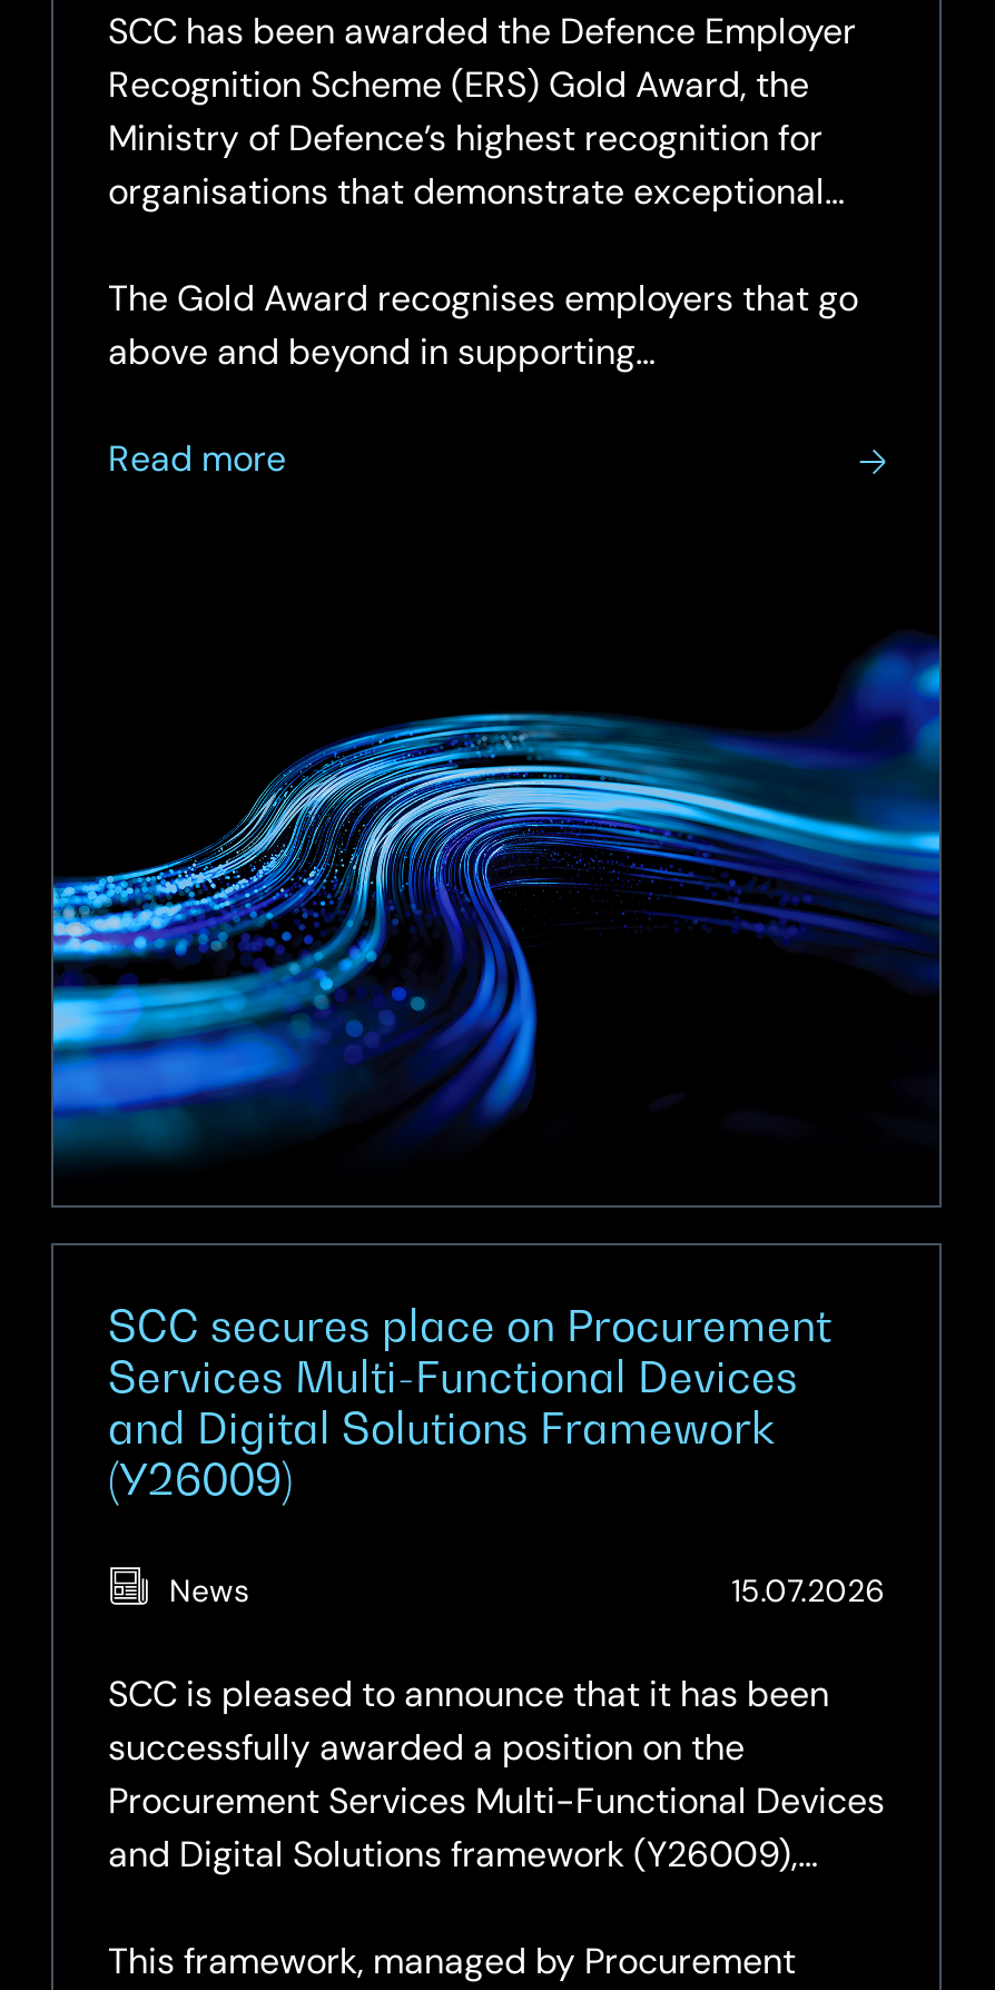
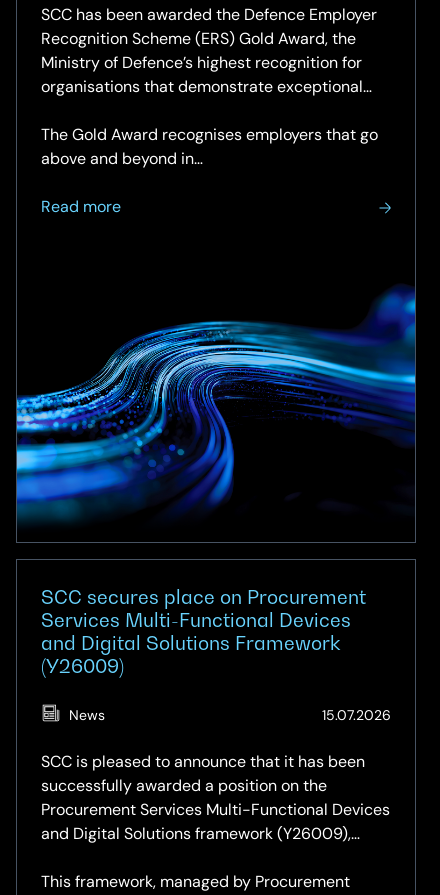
- above and beyond in supporting…
+ above and beyond in…
